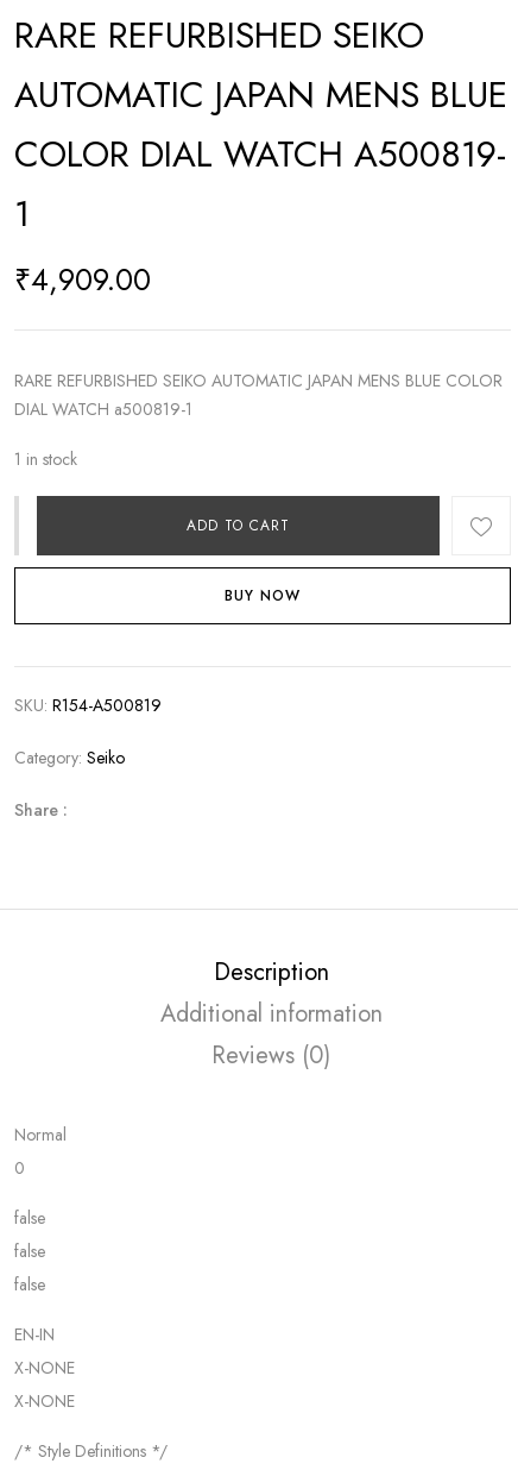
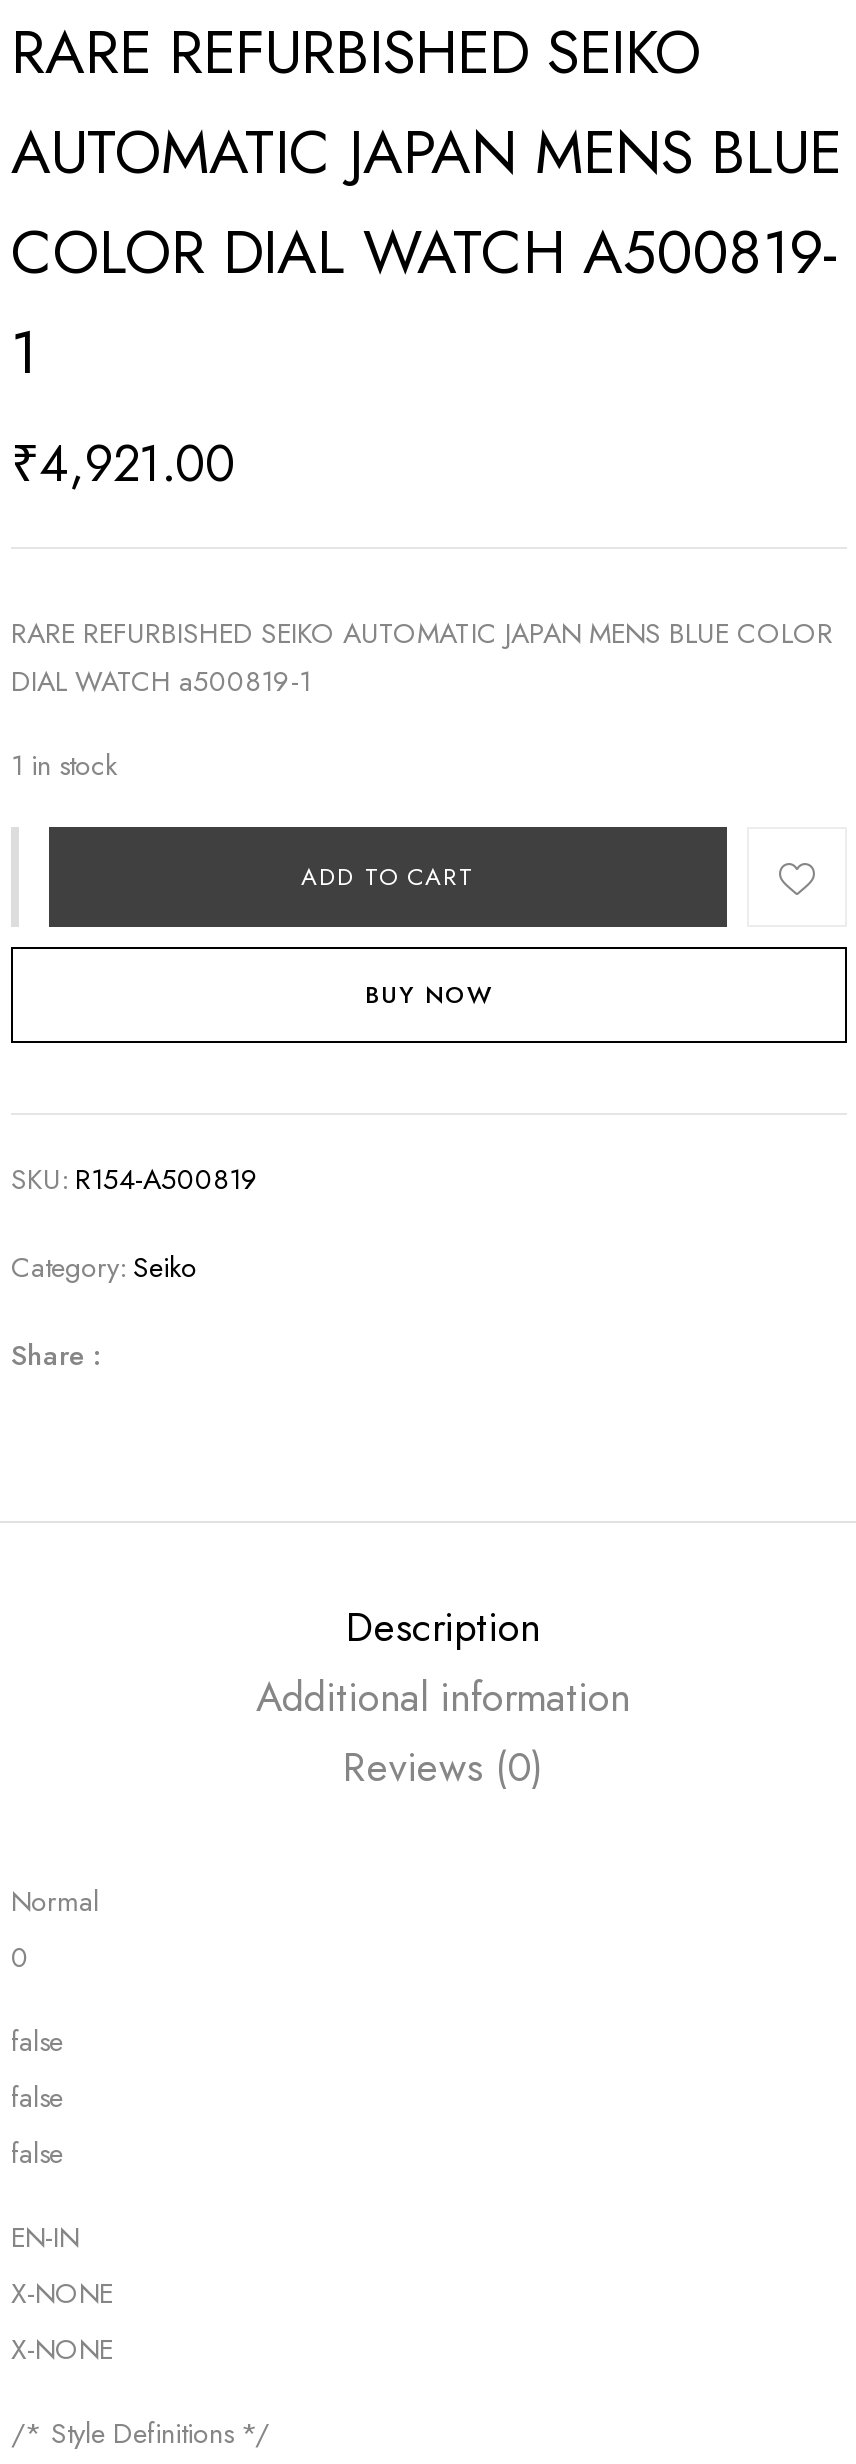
- ₹4,909.00
+ ₹4,921.00
